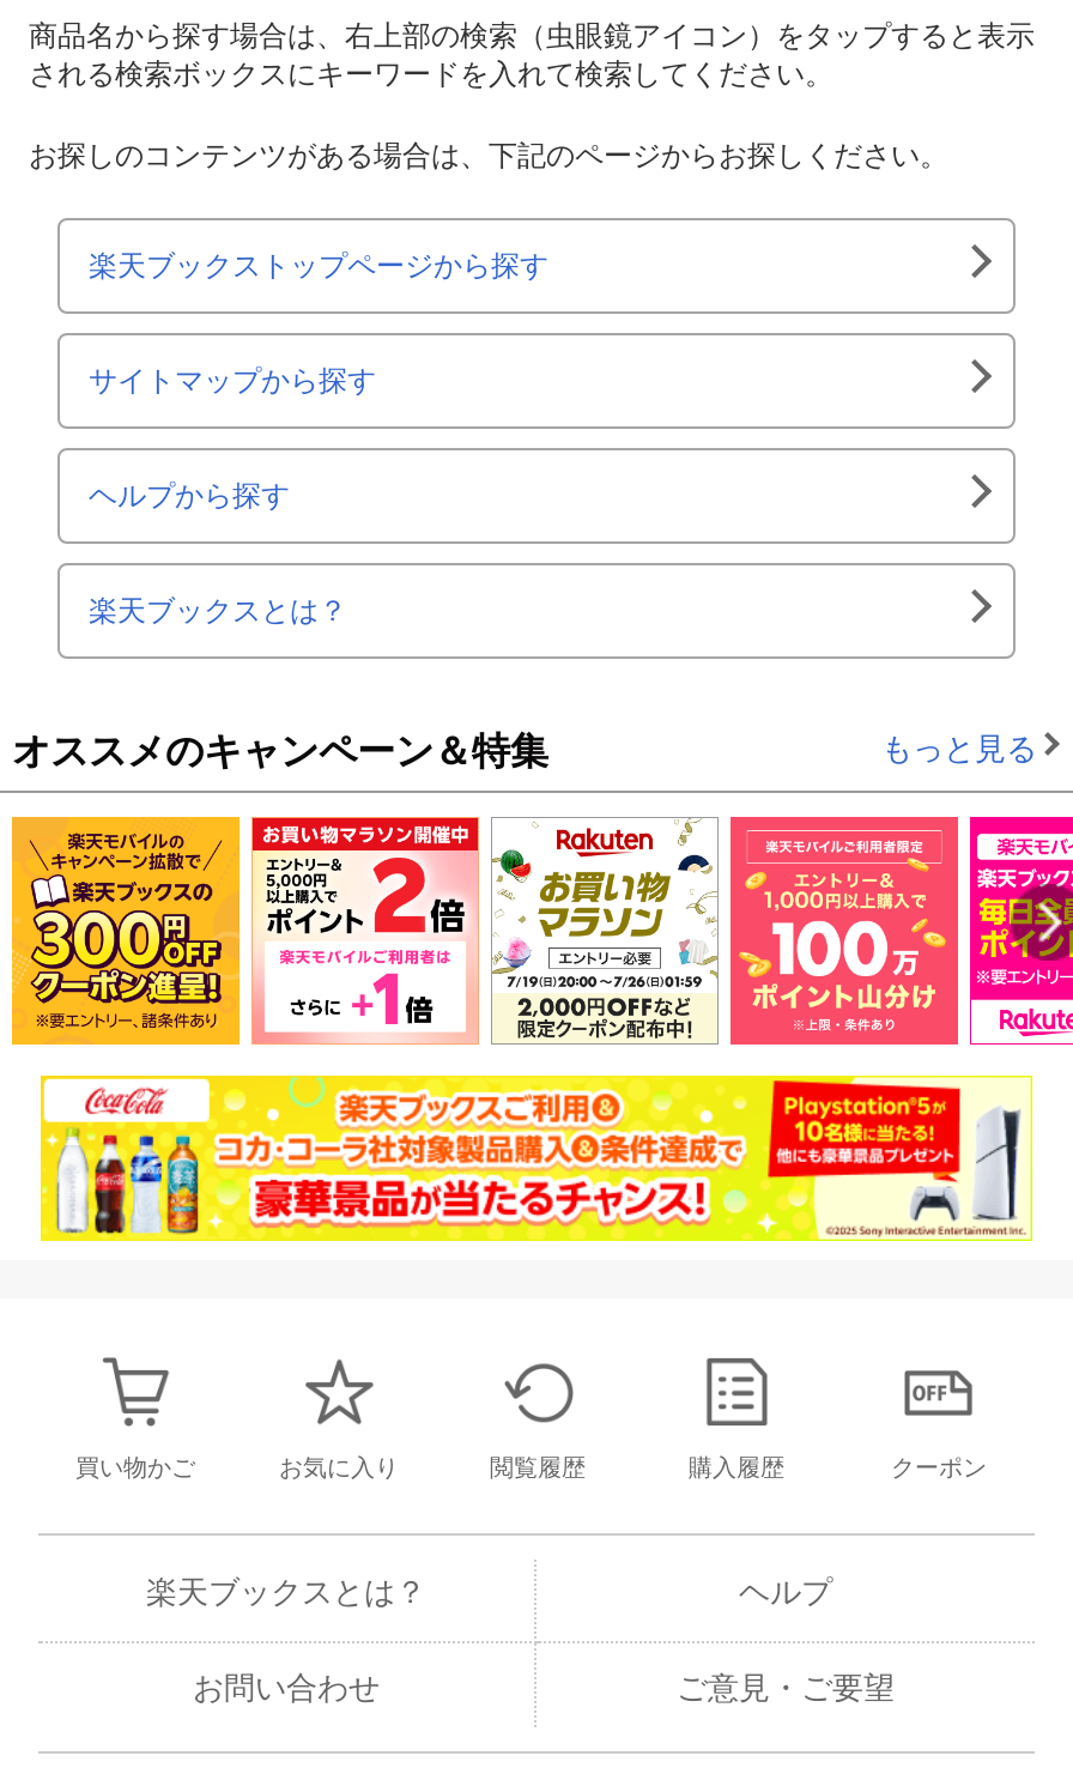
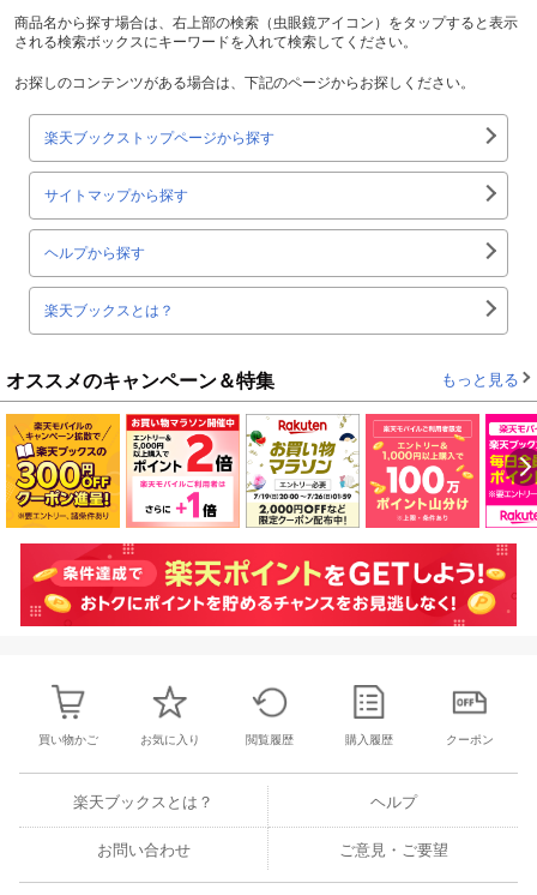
- [image]
+ [image]
